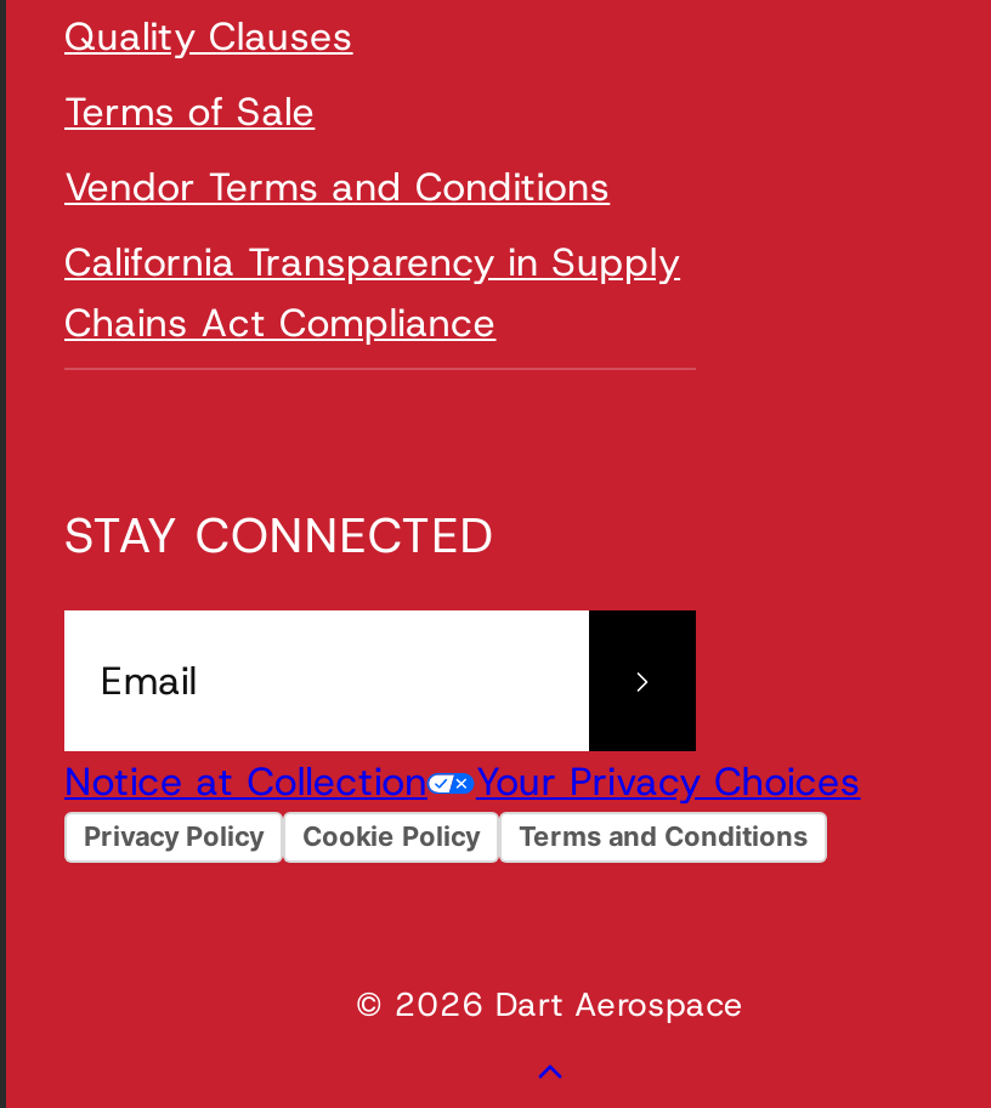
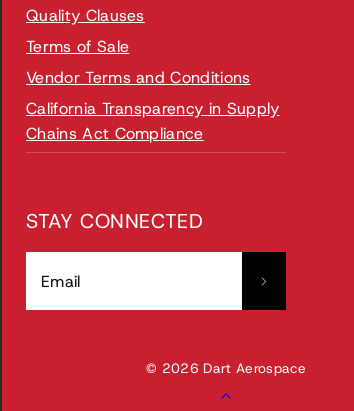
- Notice at Collection
- Your Privacy Choices
- Privacy Policy
- Cookie Policy
- Terms and Conditions
